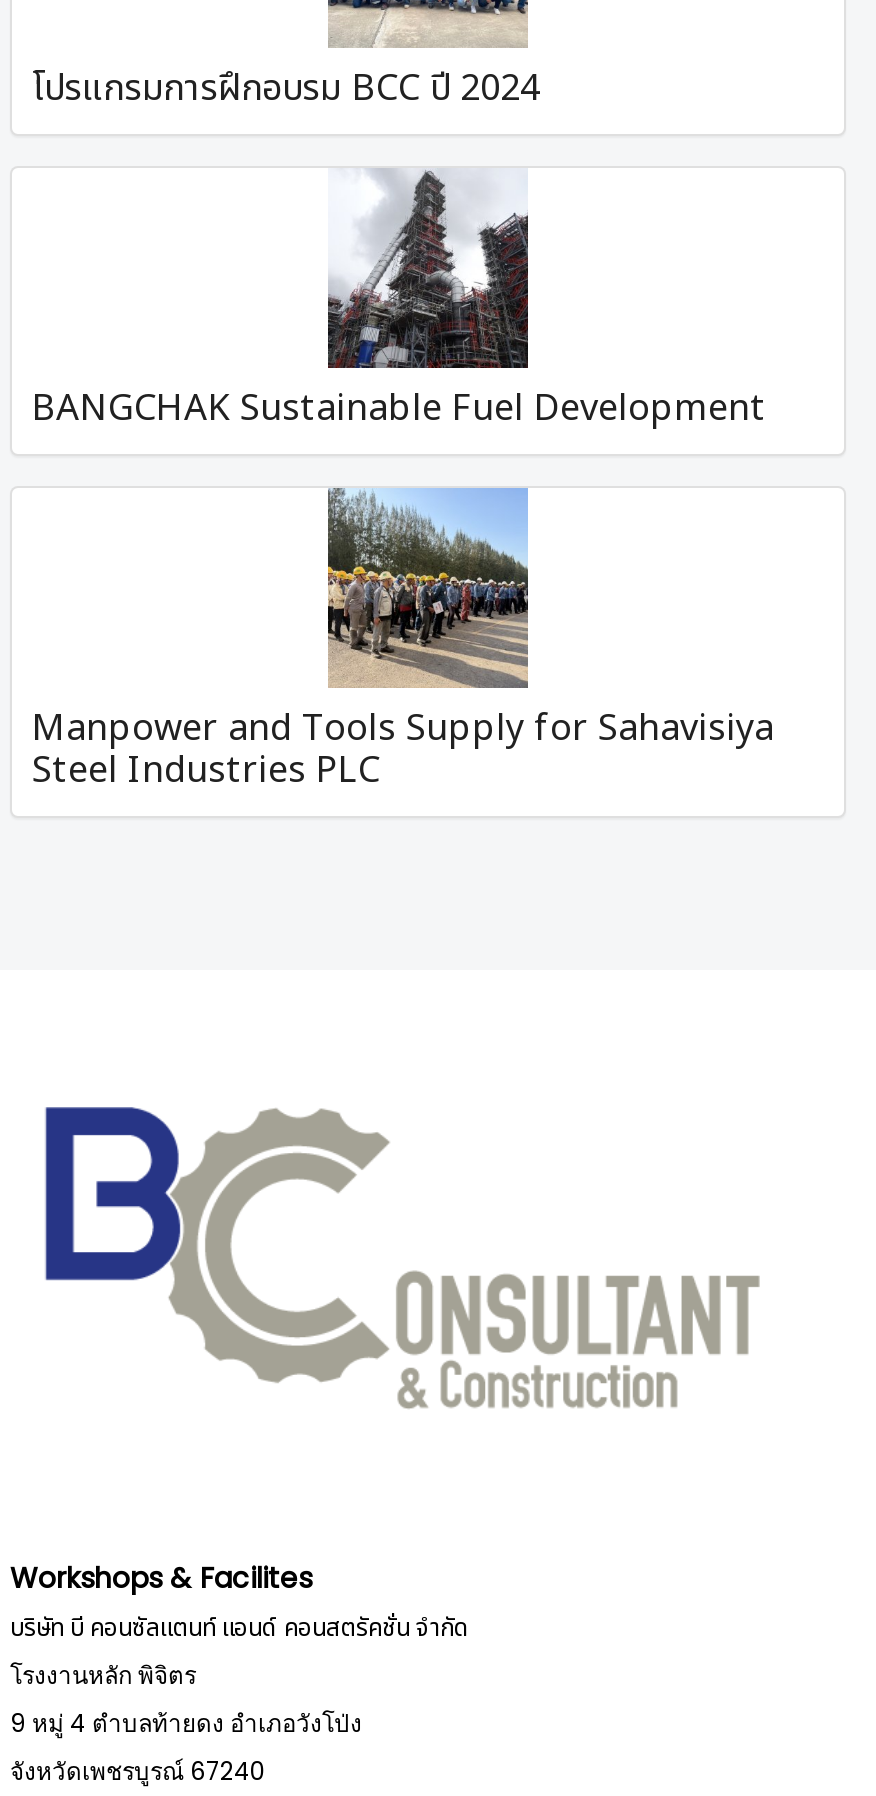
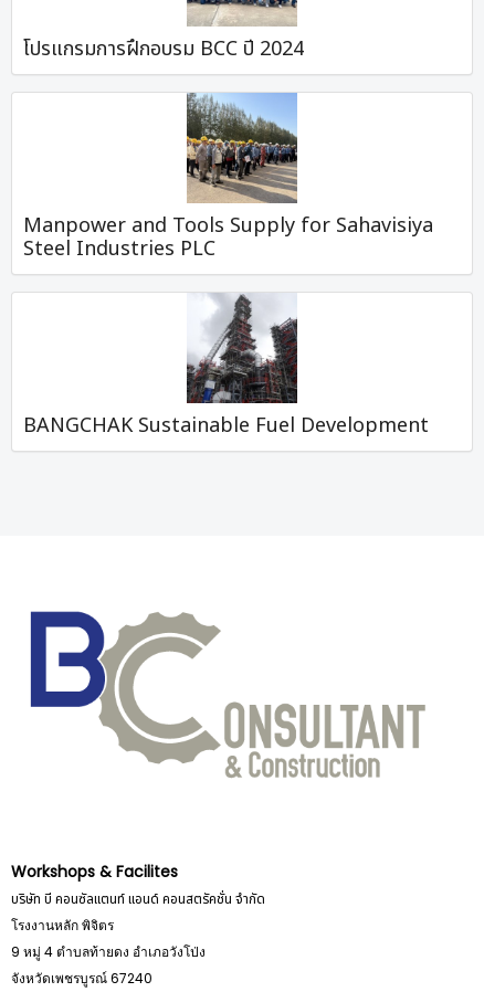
moved down: [image] | BANGCHAK Sustainable Fuel Development

moved up: [image] | Manpower and Tools Supply for Sahavisiya | Steel Industries PLC
